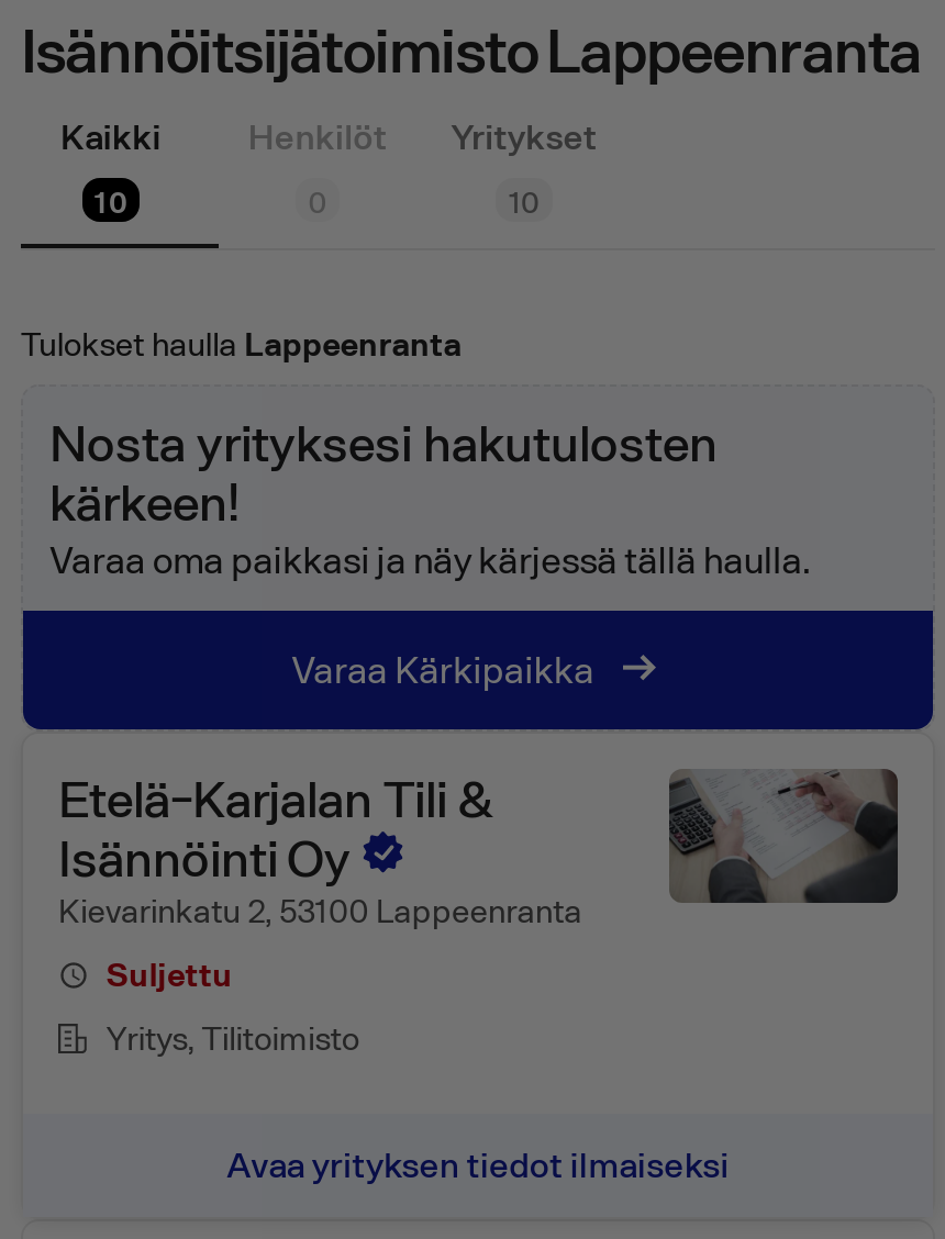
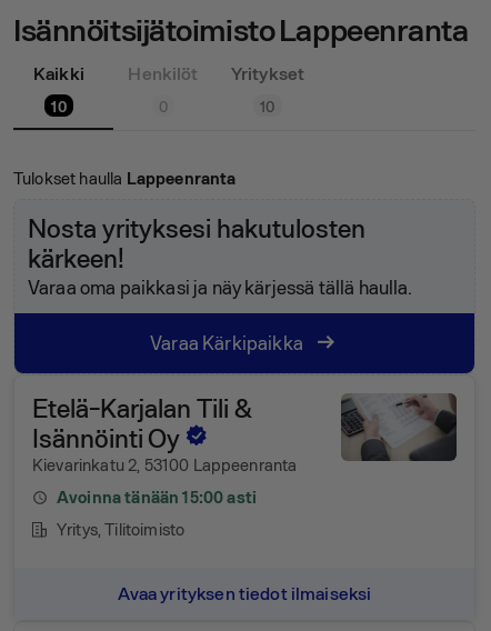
- Suljettu
+ Avoinna tänään 15:00 asti
